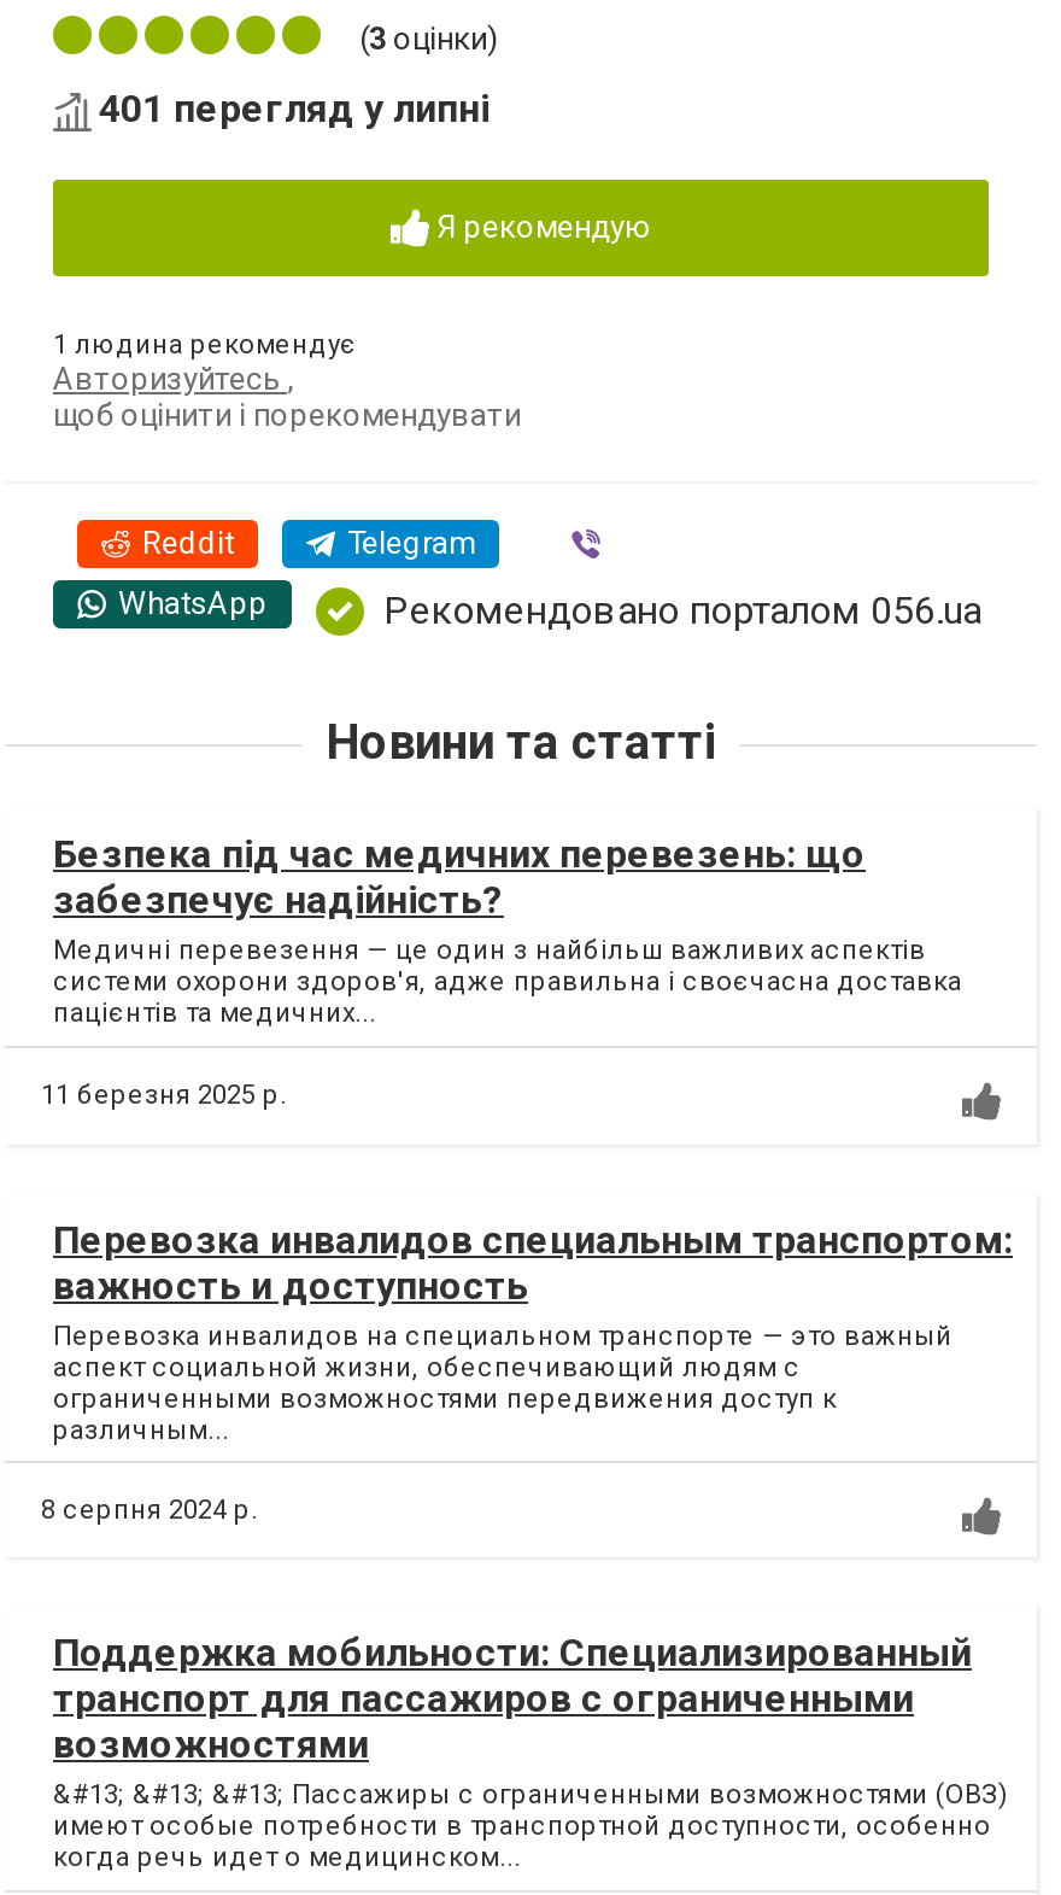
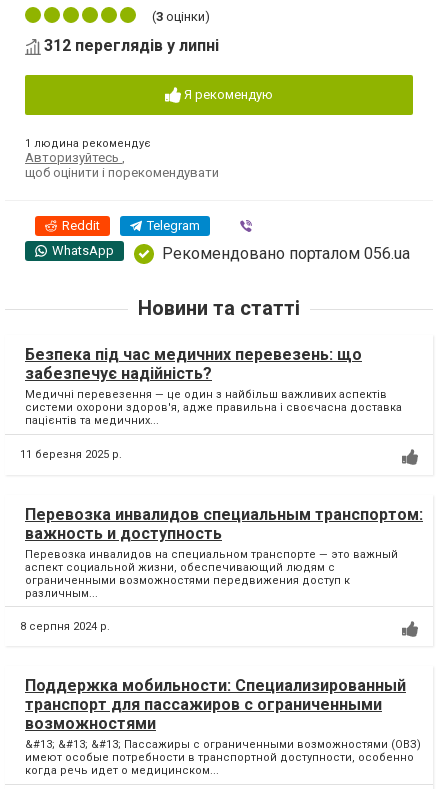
- 401 перегляд у липні
+ 312 переглядів у липні
